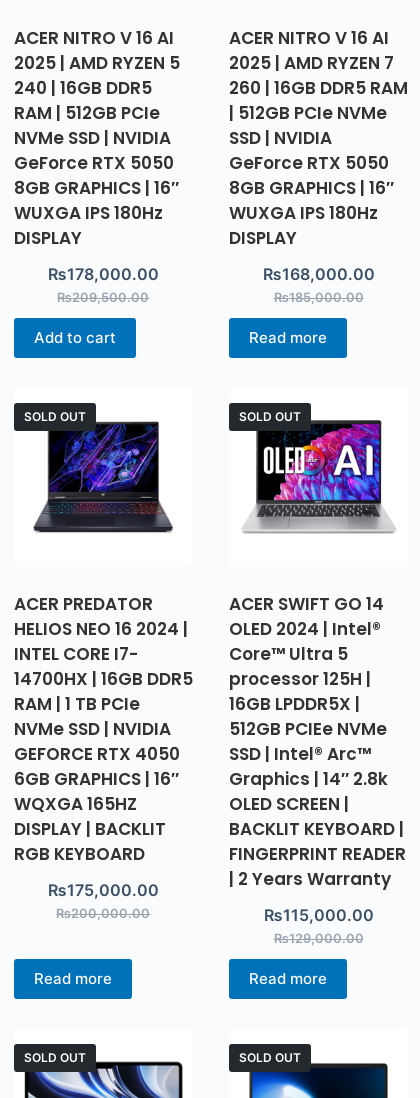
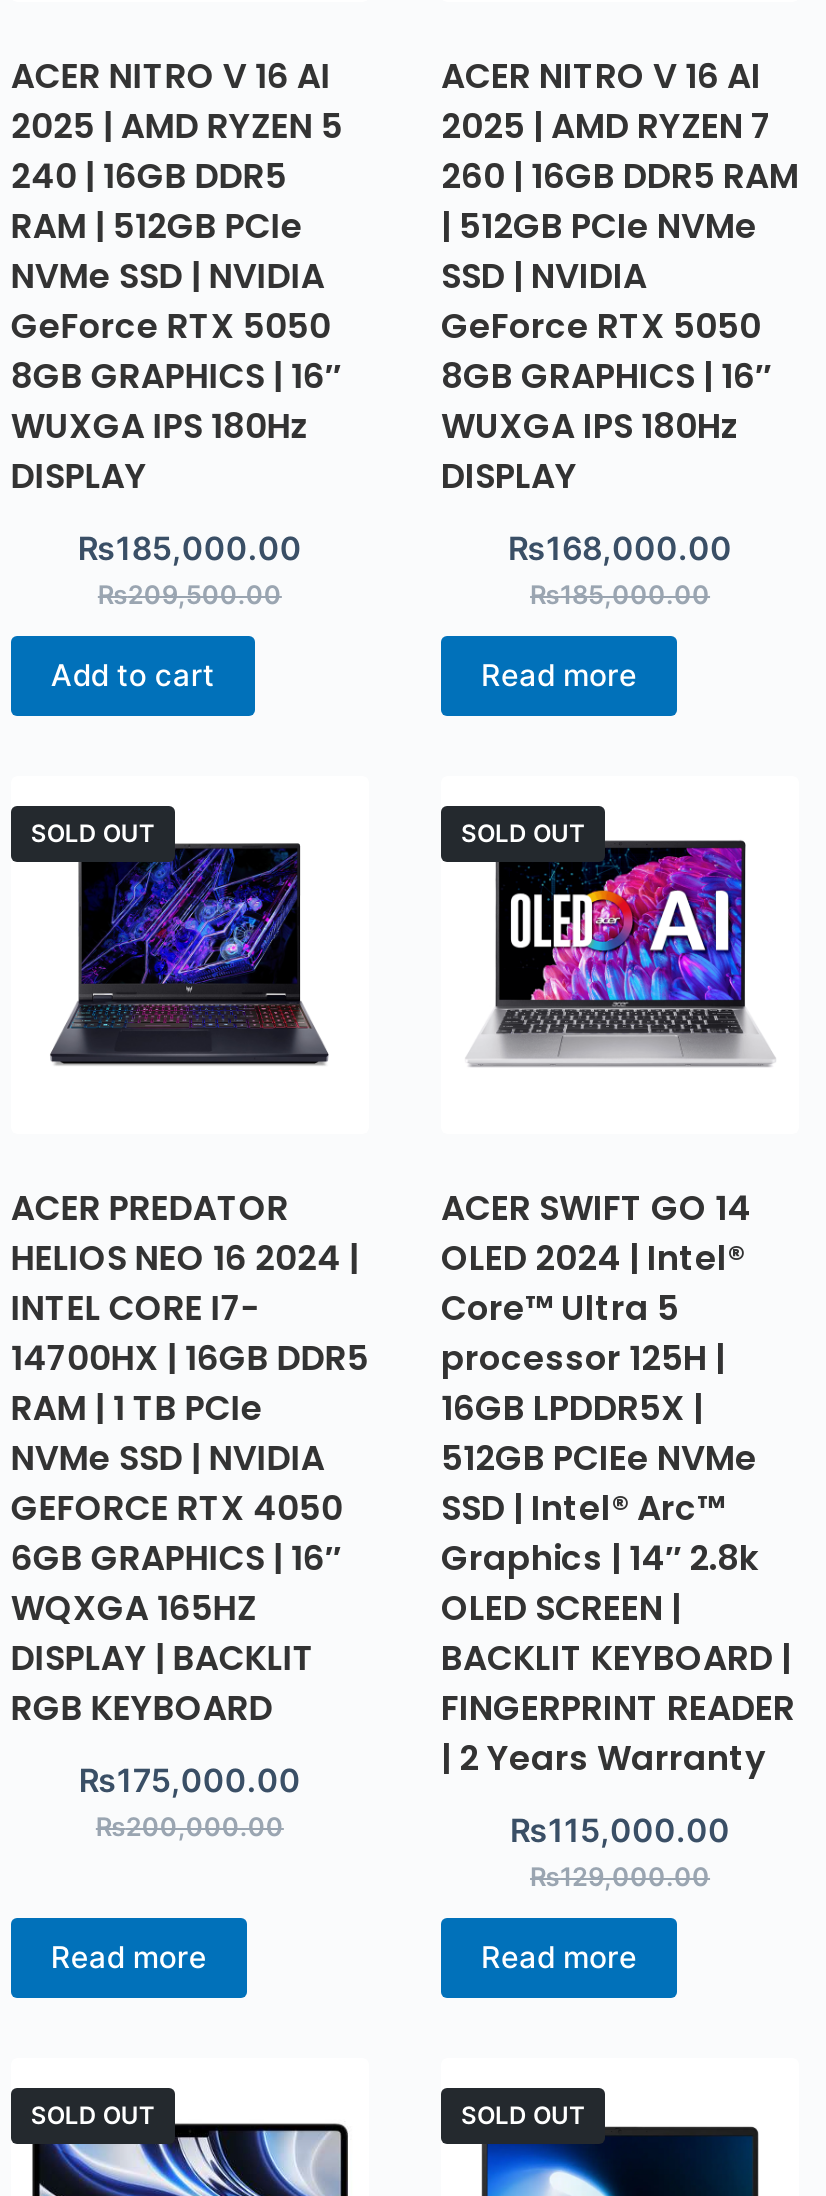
- ₨178,000.00
+ ₨185,000.00
